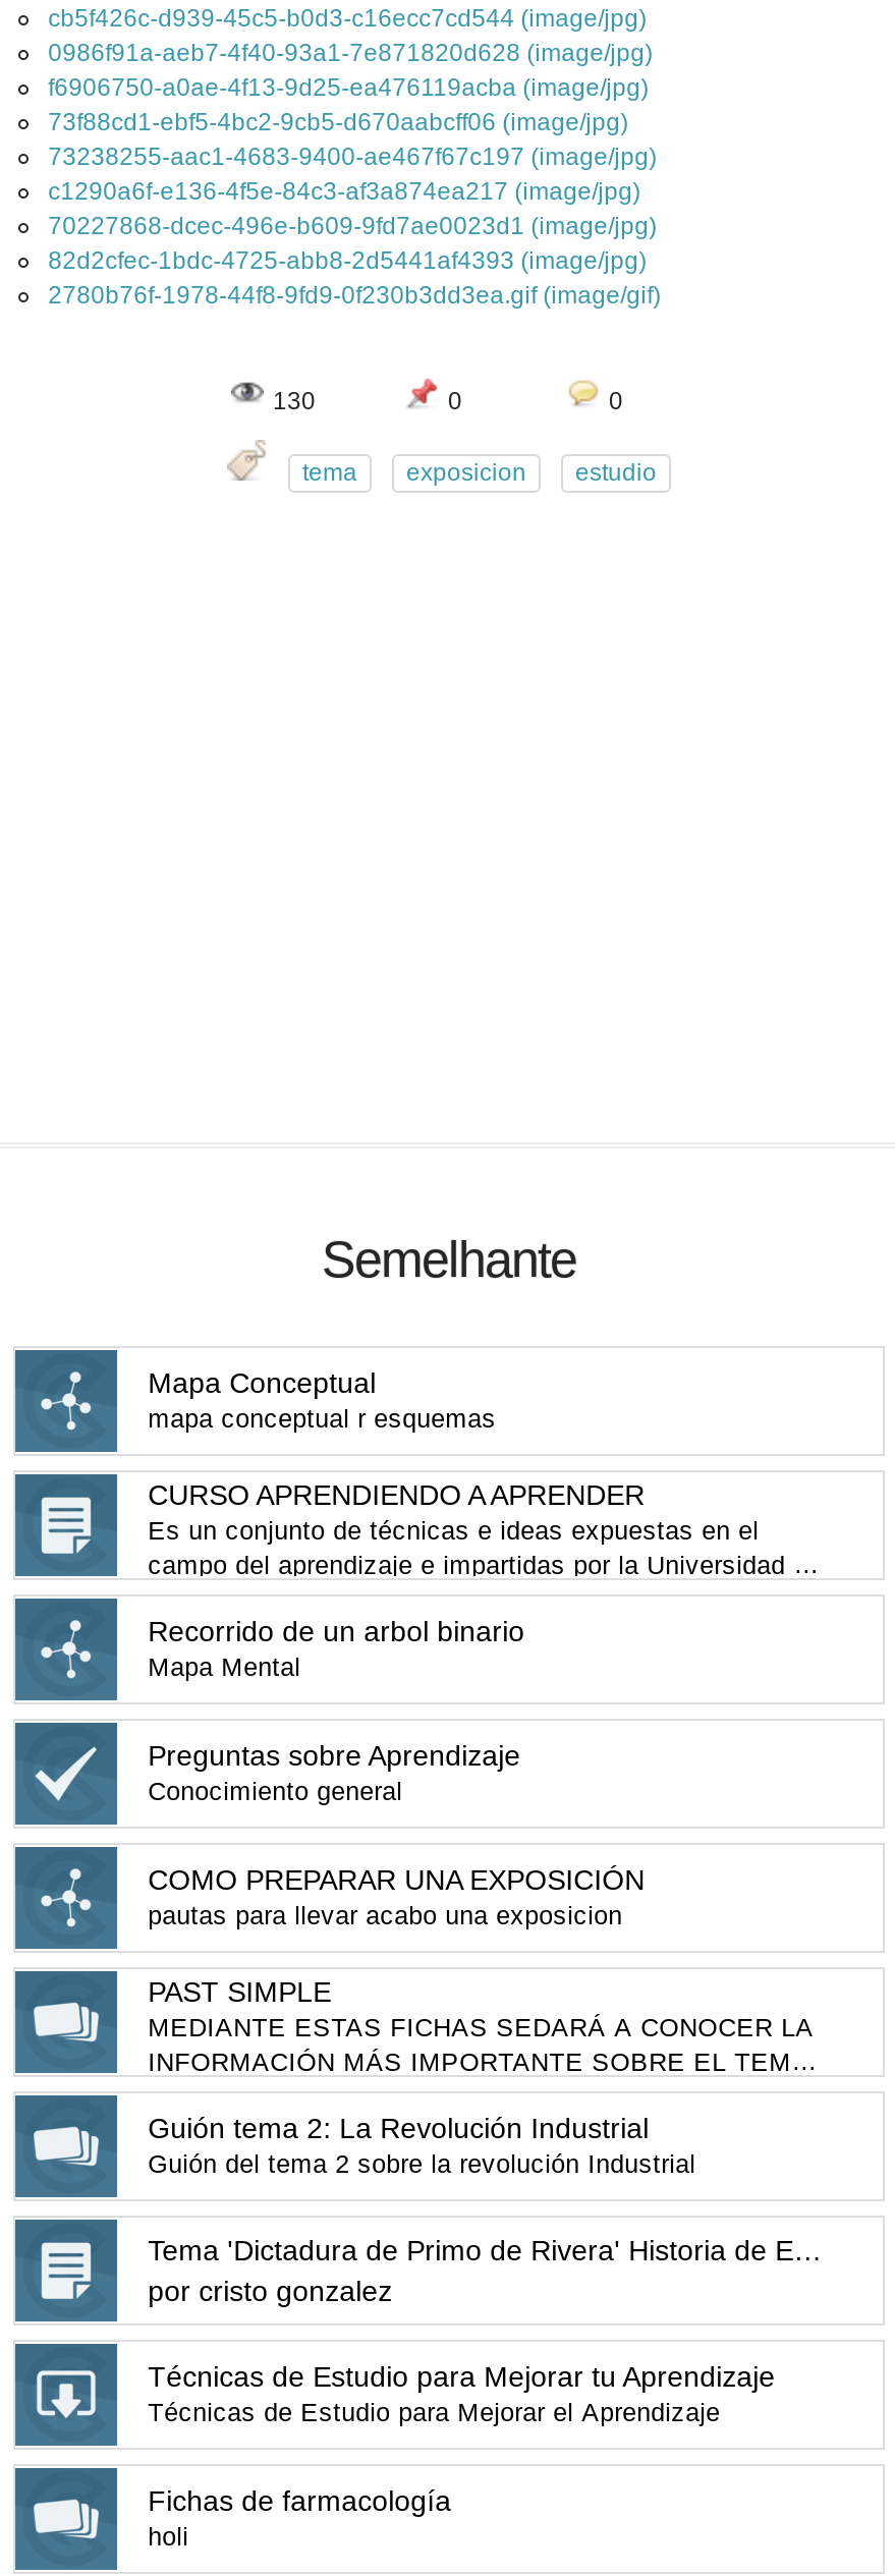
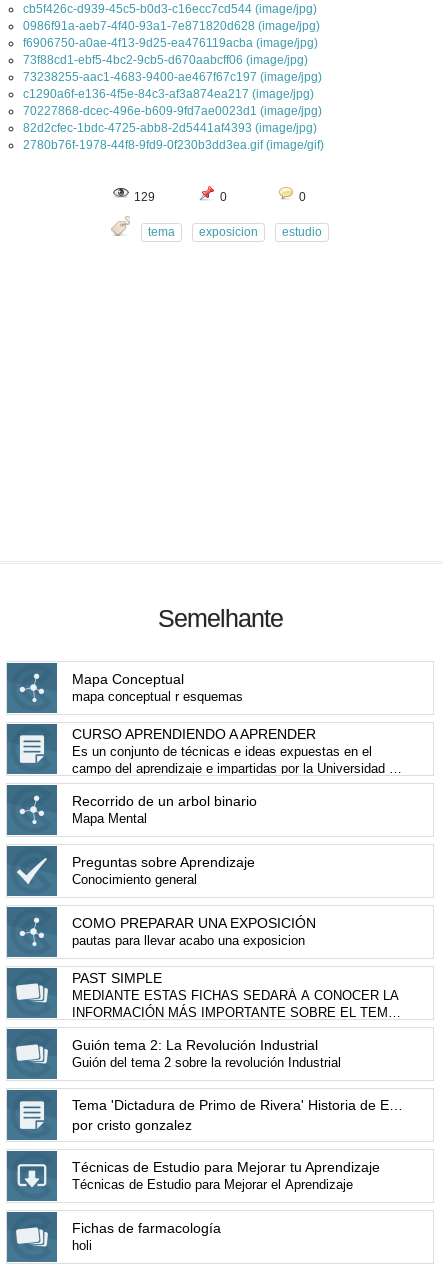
- 130
+ 129
